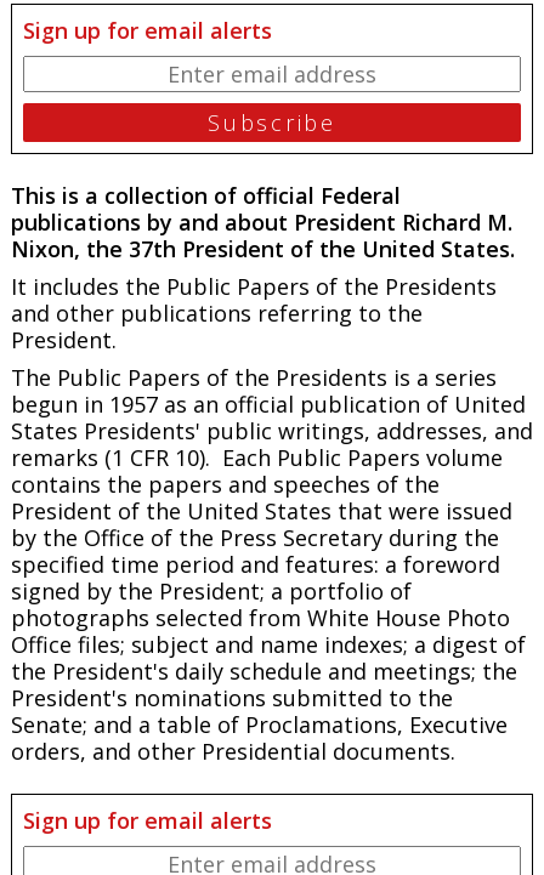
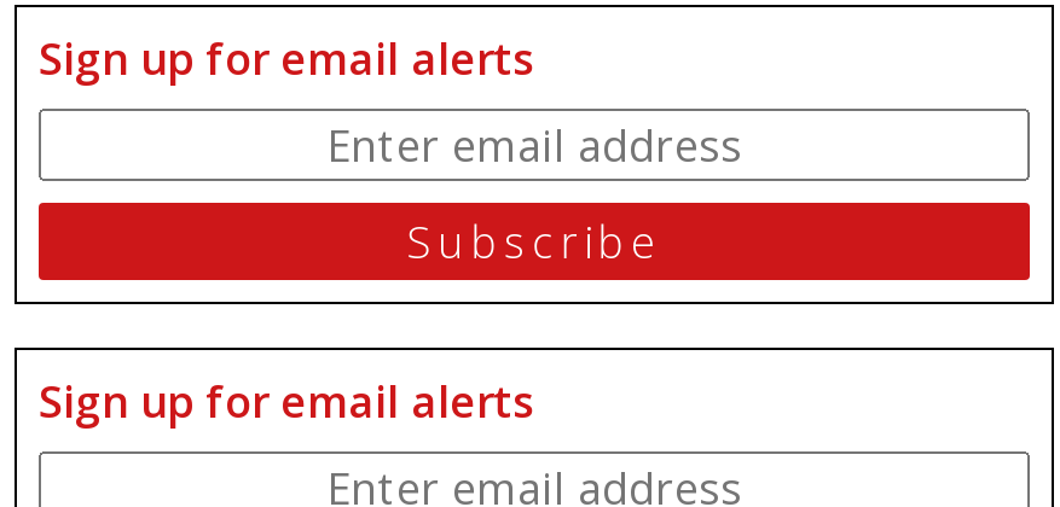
- This is a collection of official Federal
- publications by and about President Richard M.
- Nixon, the 37th President of the United States.
- It includes the Public Papers of the Presidents
- and other publications referring to the
- President.
- The Public Papers of the Presidents is a series
- begun in 1957 as an official publication of United
- States Presidents' public writings, addresses, and
- remarks (1 CFR 10). Each Public Papers volume
- contains the papers and speeches of the
- President of the United States that were issued
- by the Office of the Press Secretary during the
- specified time period and features: a foreword
- signed by the President; a portfolio of
- photographs selected from White House Photo
- Office files; subject and name indexes; a digest of
- the President's daily schedule and meetings; the
- President's nominations submitted to the
- Senate; and a table of Proclamations, Executive
- orders, and other Presidential documents.
